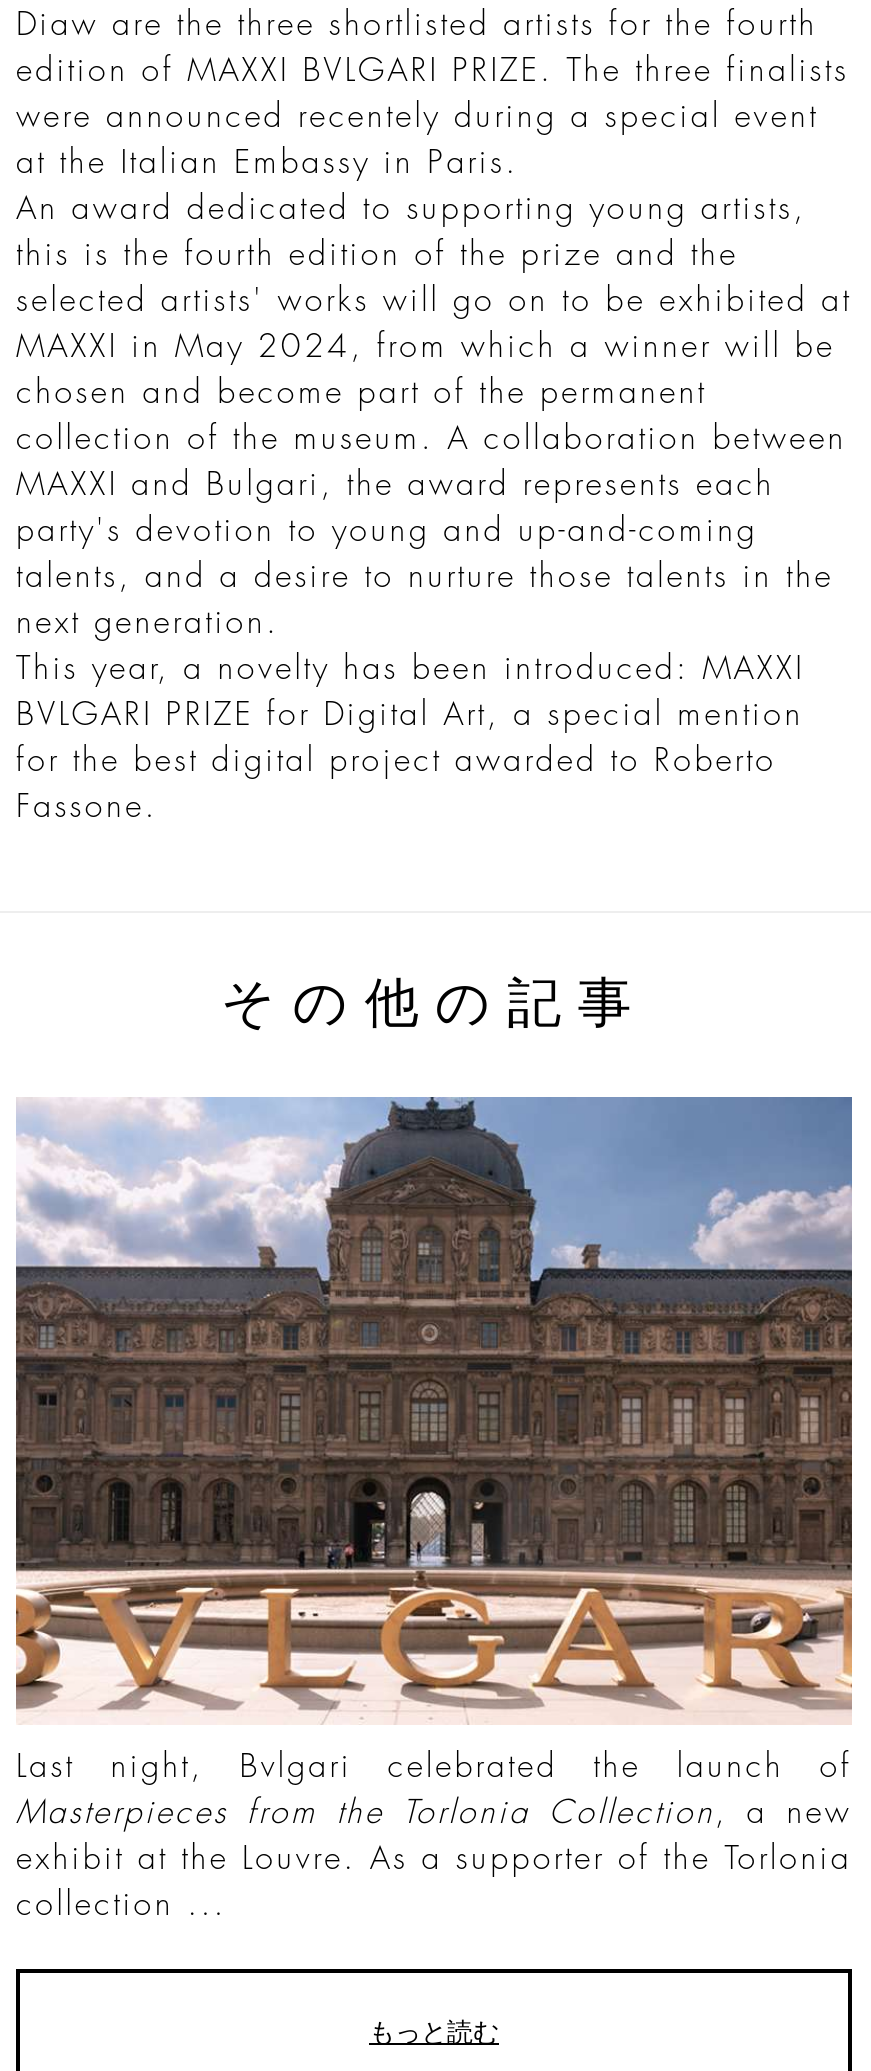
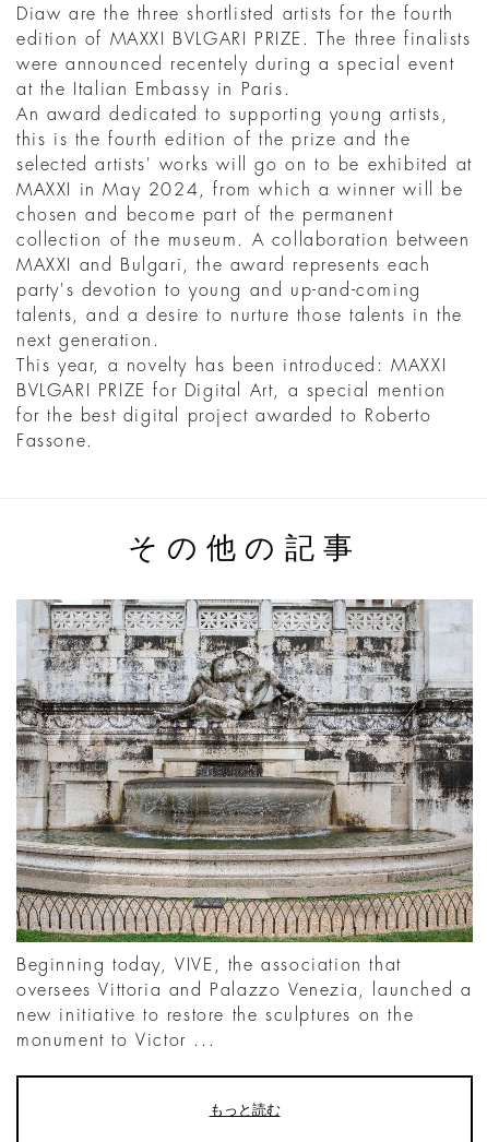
- [image]
- Last night, Bvlgari celebrated the launch of
- Masterpieces from the Torlonia Collection, a new
- exhibit at the Louvre. As a supporter of the Torlonia
- collection ...
+ [image]
+ Beginning today, VIVE, the association that
+ oversees Vittoria and Palazzo Venezia, launched a
+ new initiative to restore the sculptures on the
+ monument to Victor ...
